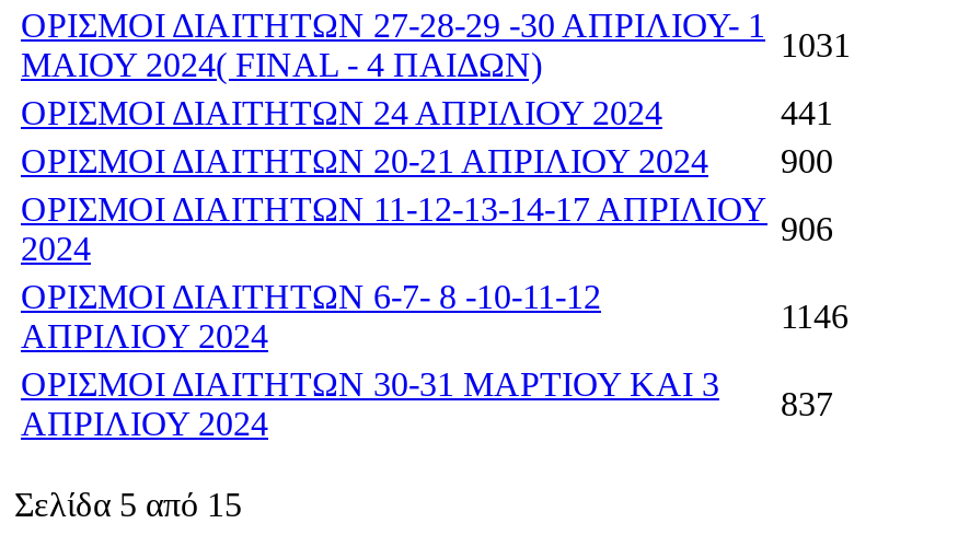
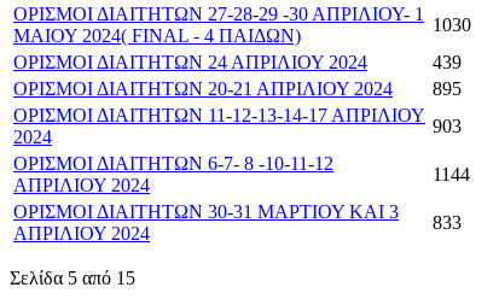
- 1031
+ 1030

- 441
+ 439

- ΟΡΙΣΜΟΙ ΔΙΑΙΤΗΤΩΝ 20-21 ΑΠΡΙΛΙΟΥ 2024 900
+ ΟΡΙΣΜΟΙ ΔΙΑΙΤΗΤΩΝ 20-21 ΑΠΡΙΛΙΟΥ 2024 895

- 906
+ 903

- 1146
+ 1144

- 837
+ 833
